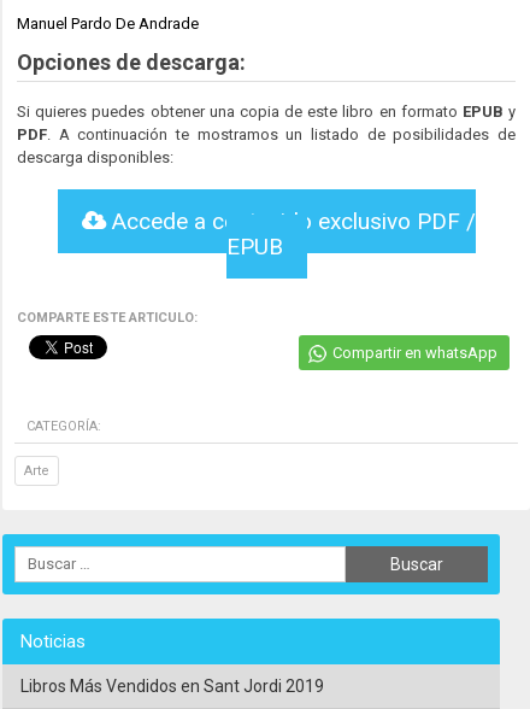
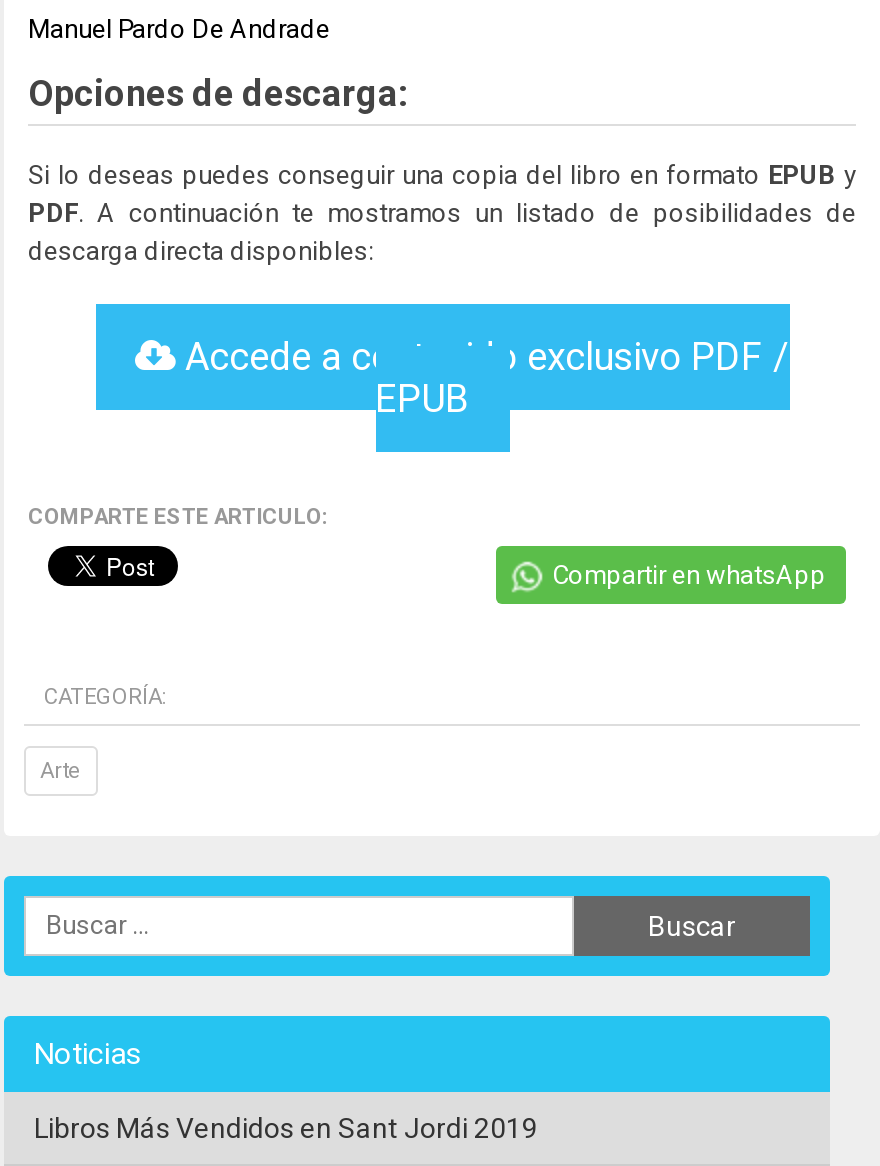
- Si quieres puedes obtener una copia de este libro en formato EPUB y
+ Si lo deseas puedes conseguir una copia del libro en formato EPUB y

- descarga disponibles:
+ descarga directa disponibles:
